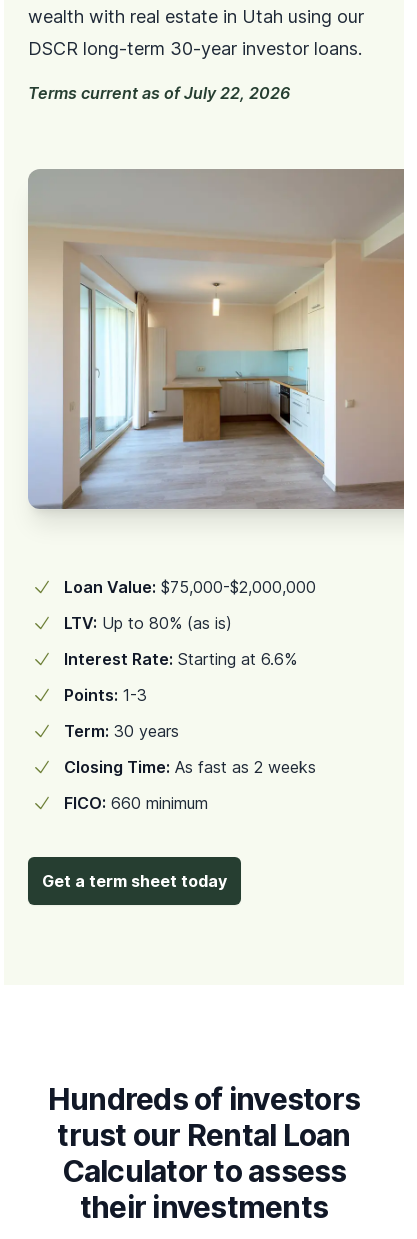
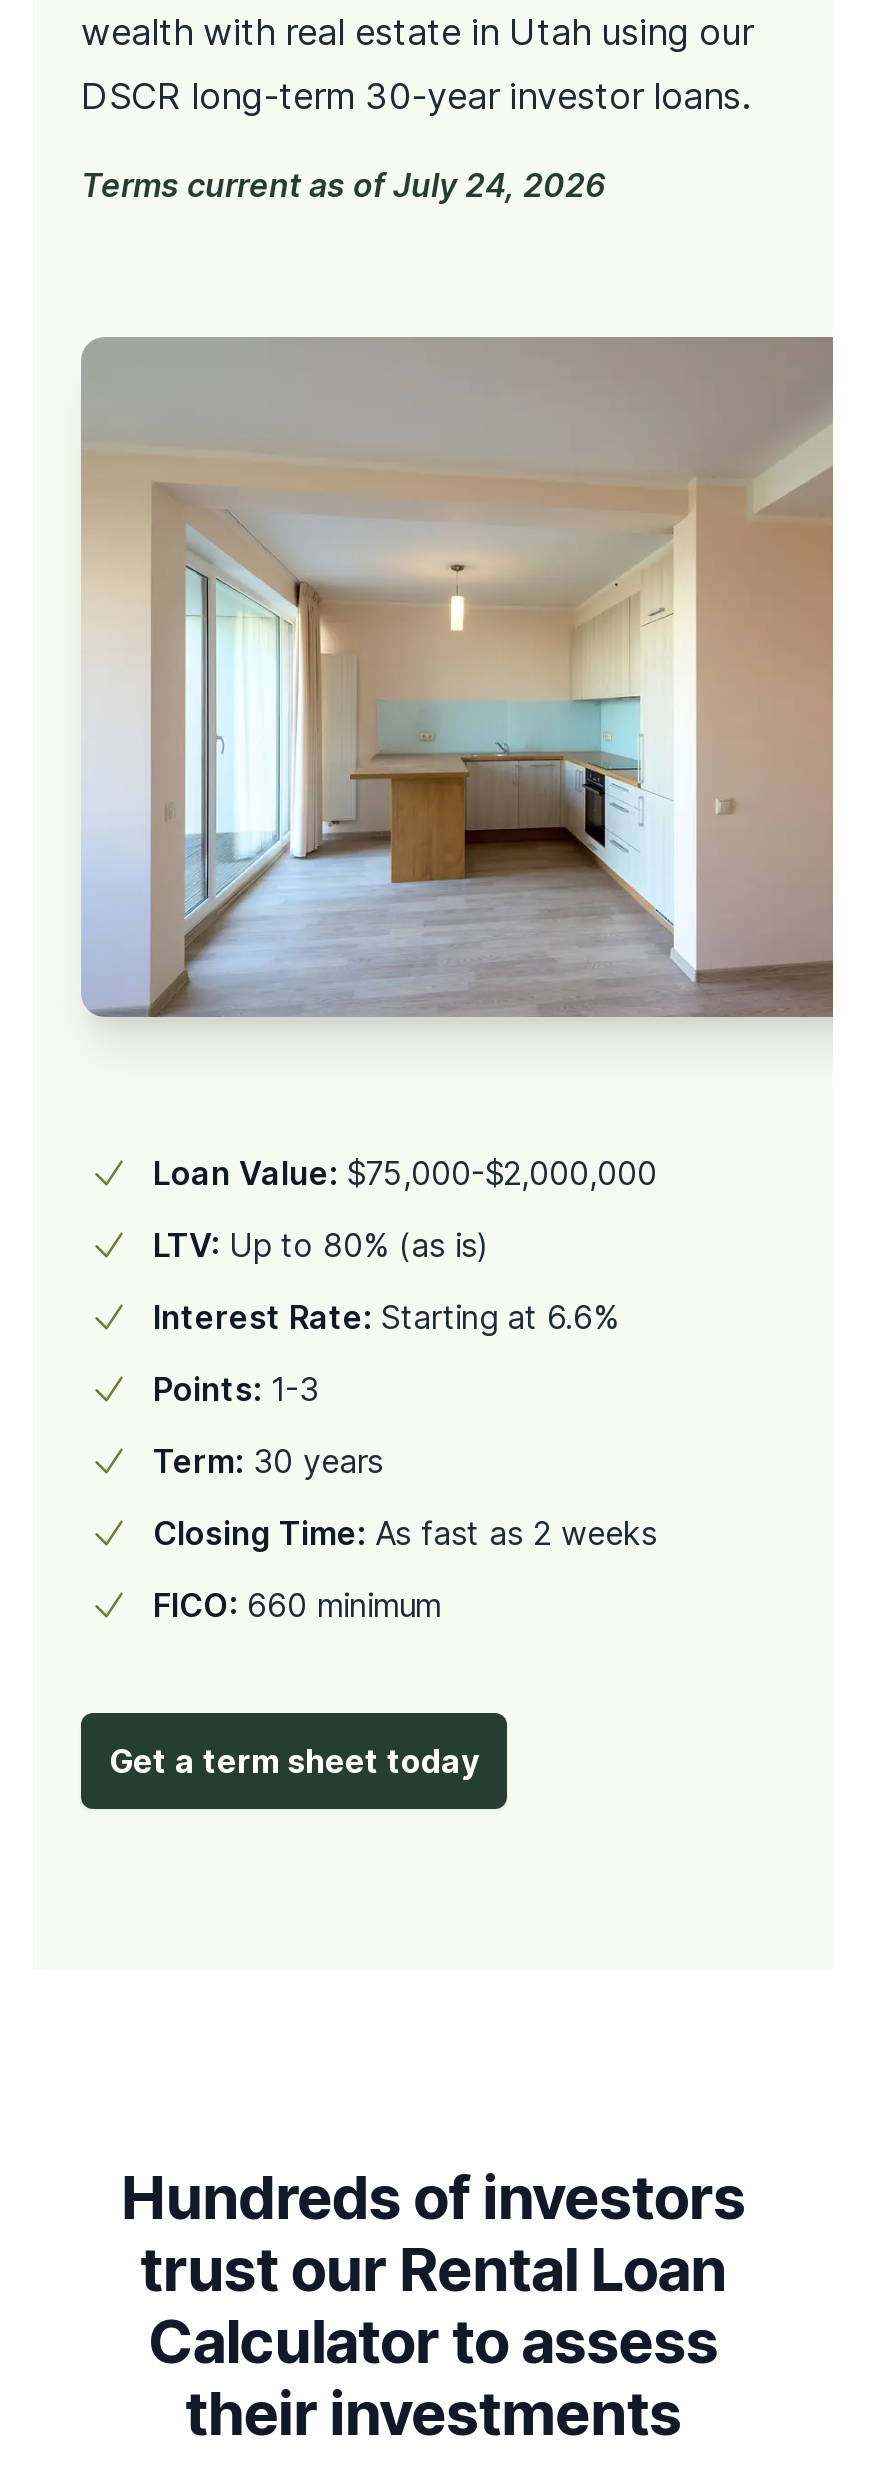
- Terms current as of July 22, 2026
+ Terms current as of July 24, 2026
